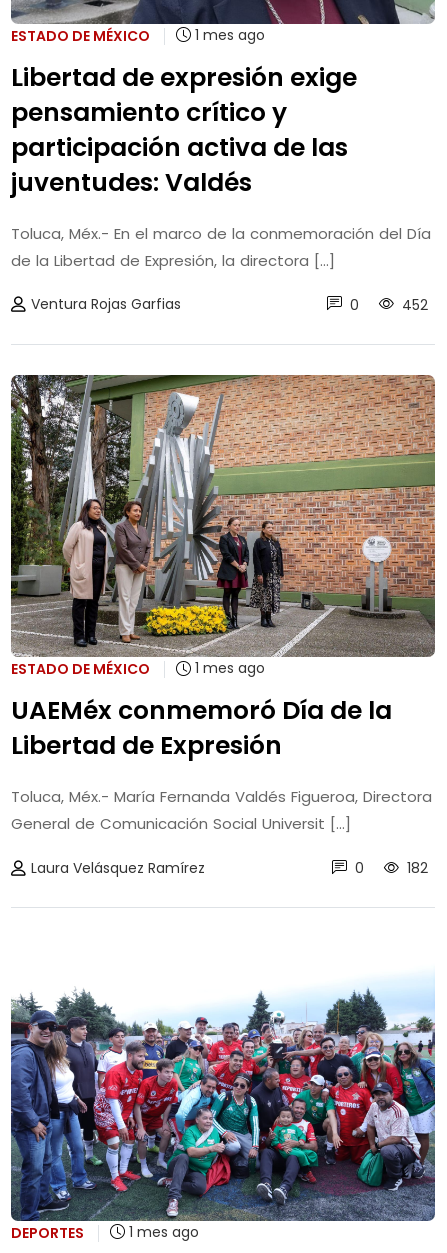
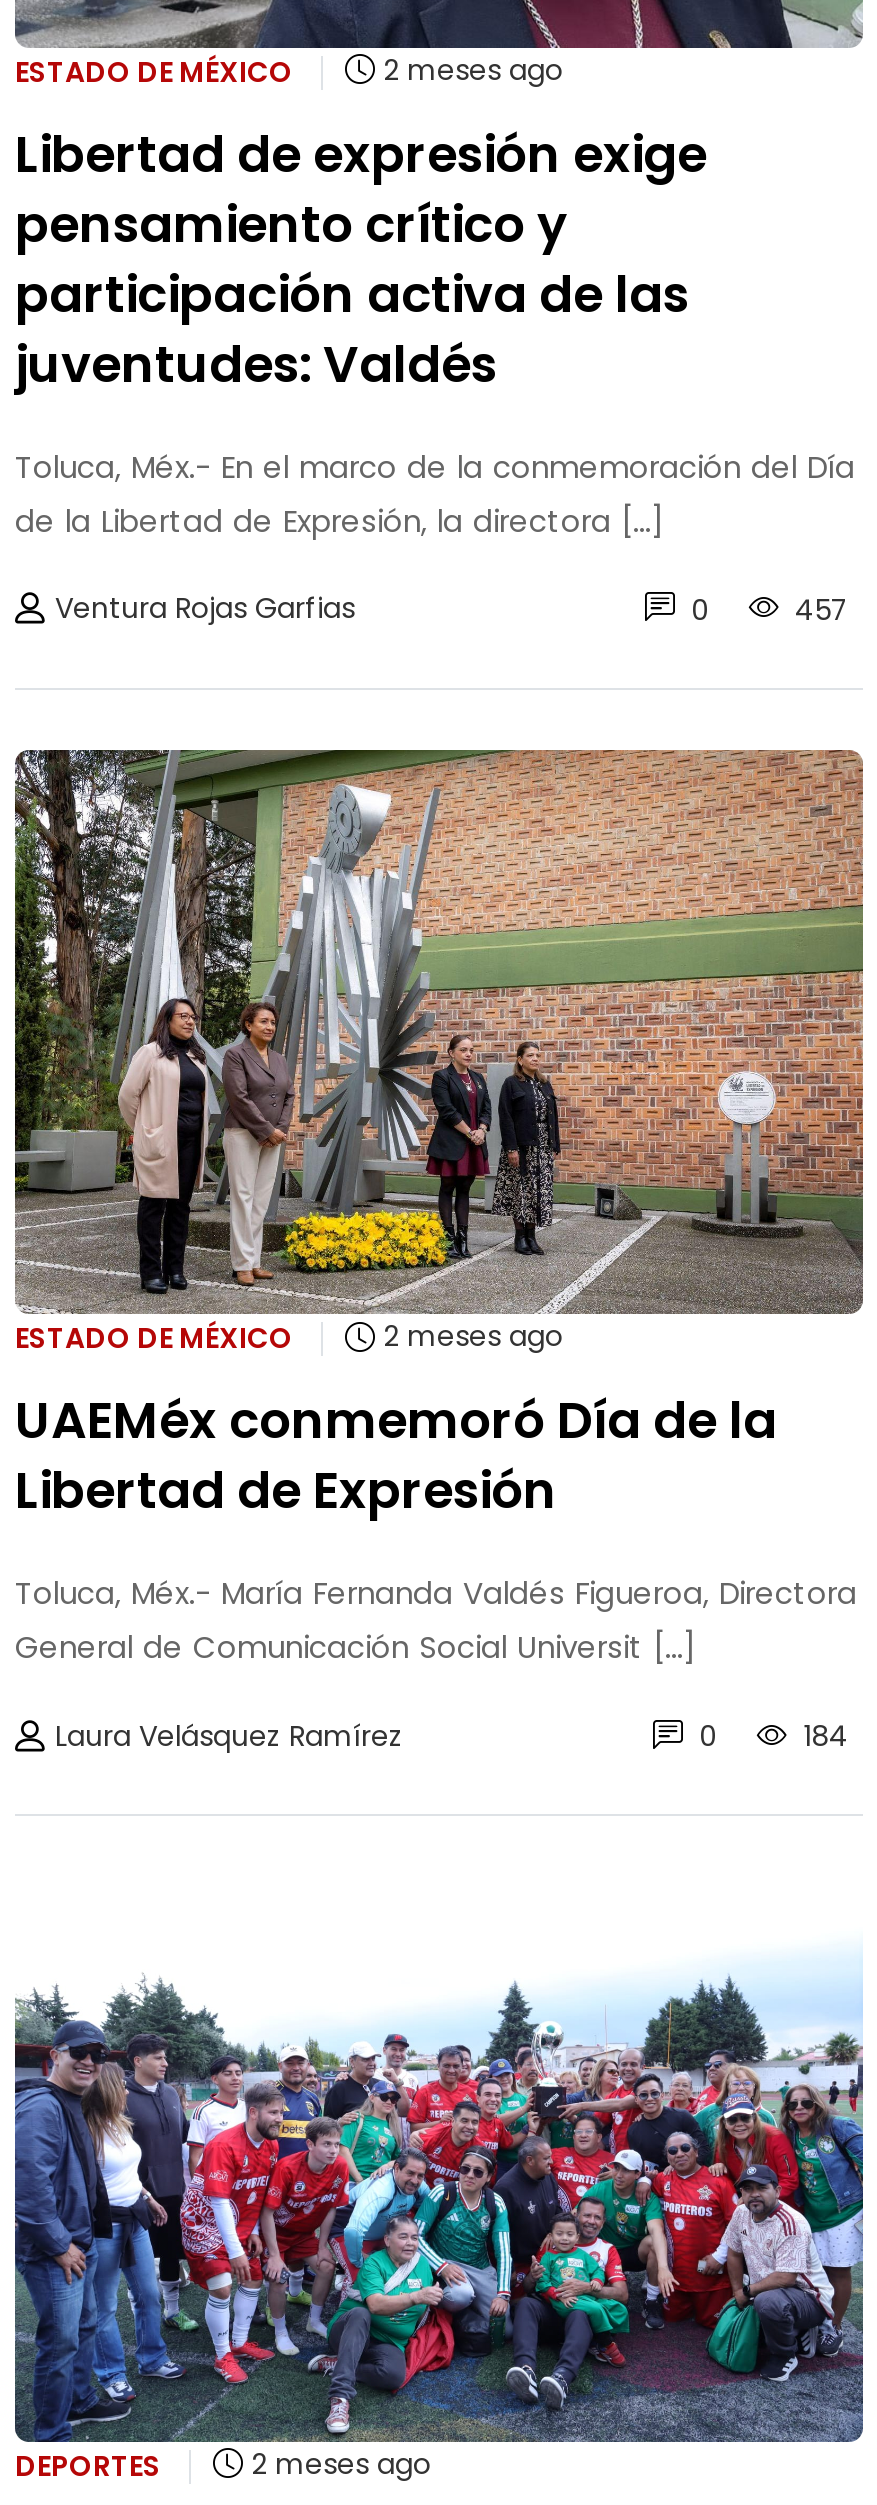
- 1 mes ago
+ 2 meses ago

- 0 452
+ 0 457

- 1 mes ago
+ 2 meses ago

- 0 182
+ 0 184

- 1 mes ago
+ 2 meses ago
